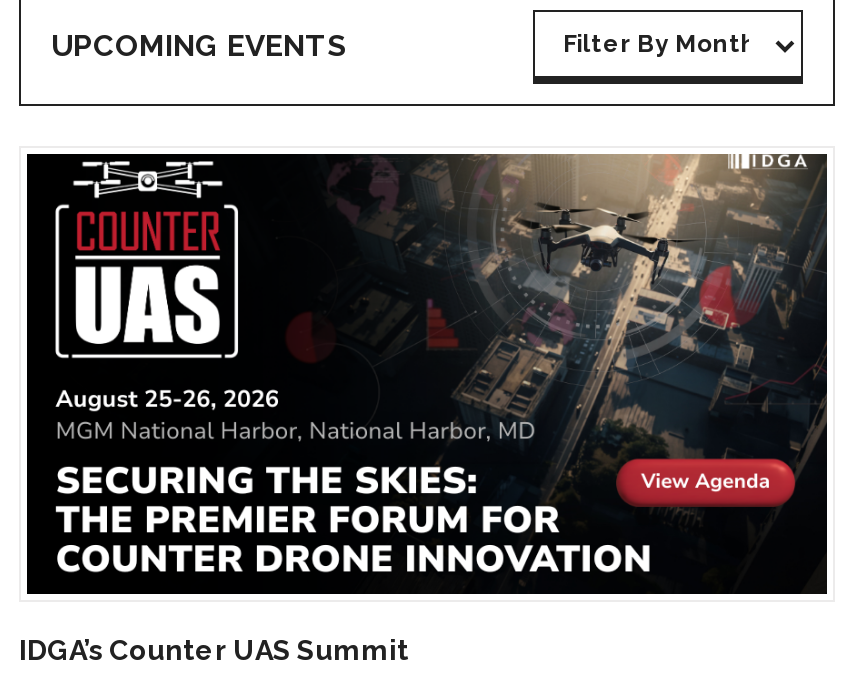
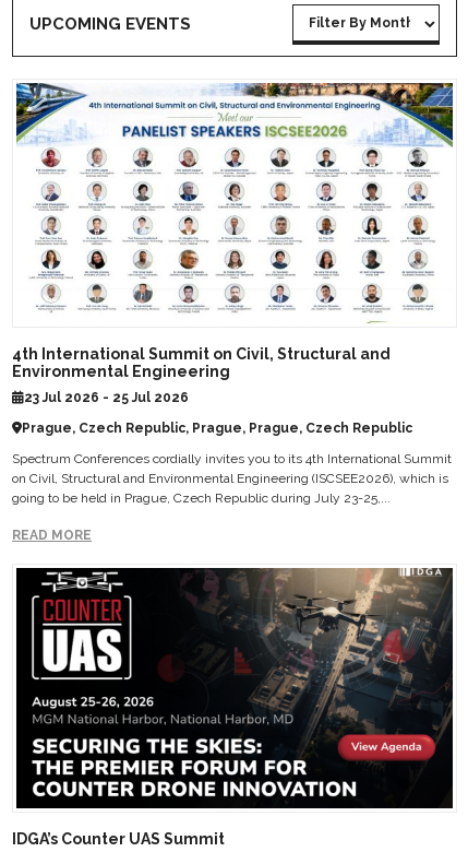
+ [image]
+ 4th International Summit on Civil, Structural and
+ Environmental Engineering
+ 23 Jul 2026 - 25 Jul 2026
+ Prague, Czech Republic, Prague, Prague, Czech Republic
+ Spectrum Conferences cordially invites you to its 4th International Summit
+ on Civil, Structural and Environmental Engineering (ISCSEE2026), which is
+ going to be held in Prague, Czech Republic during July 23-25,...
+ READ MORE
